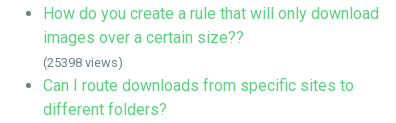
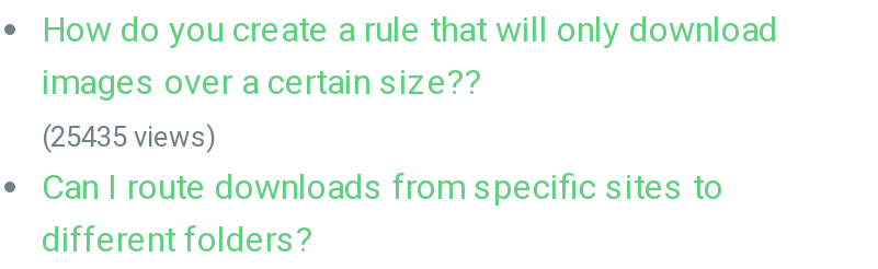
- (25398 views)
+ (25435 views)
